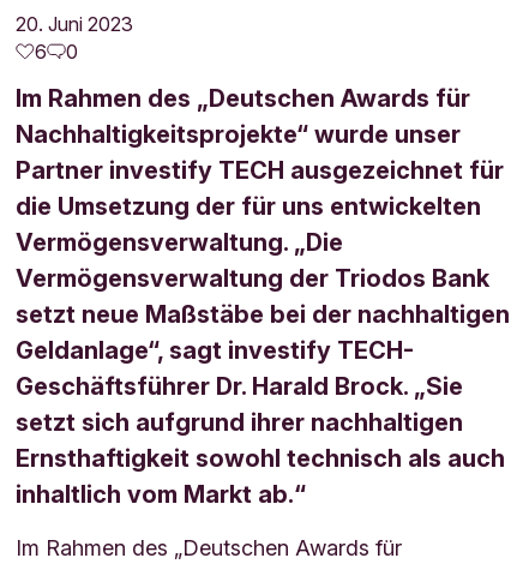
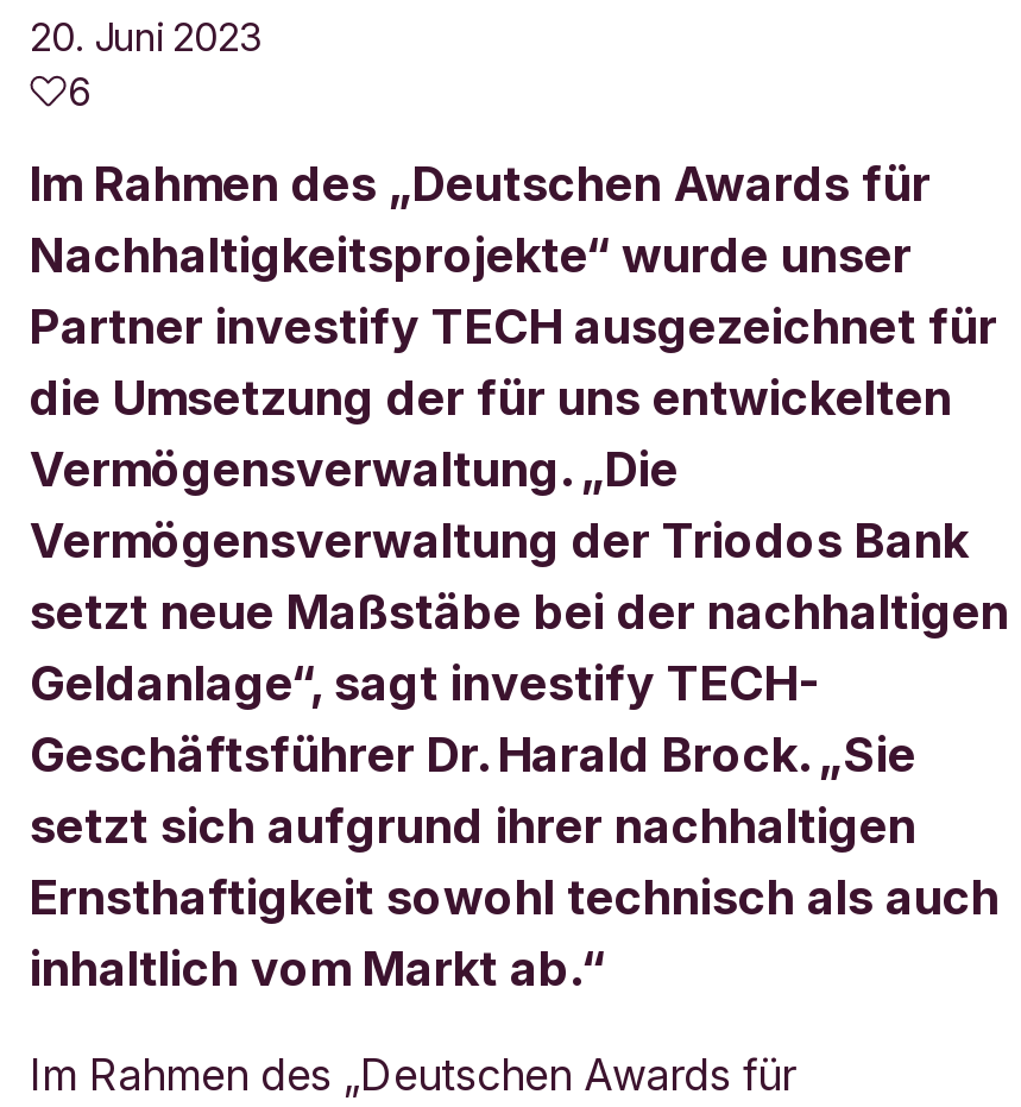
- 0
